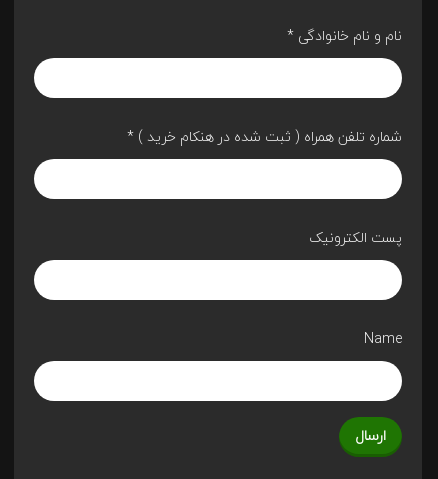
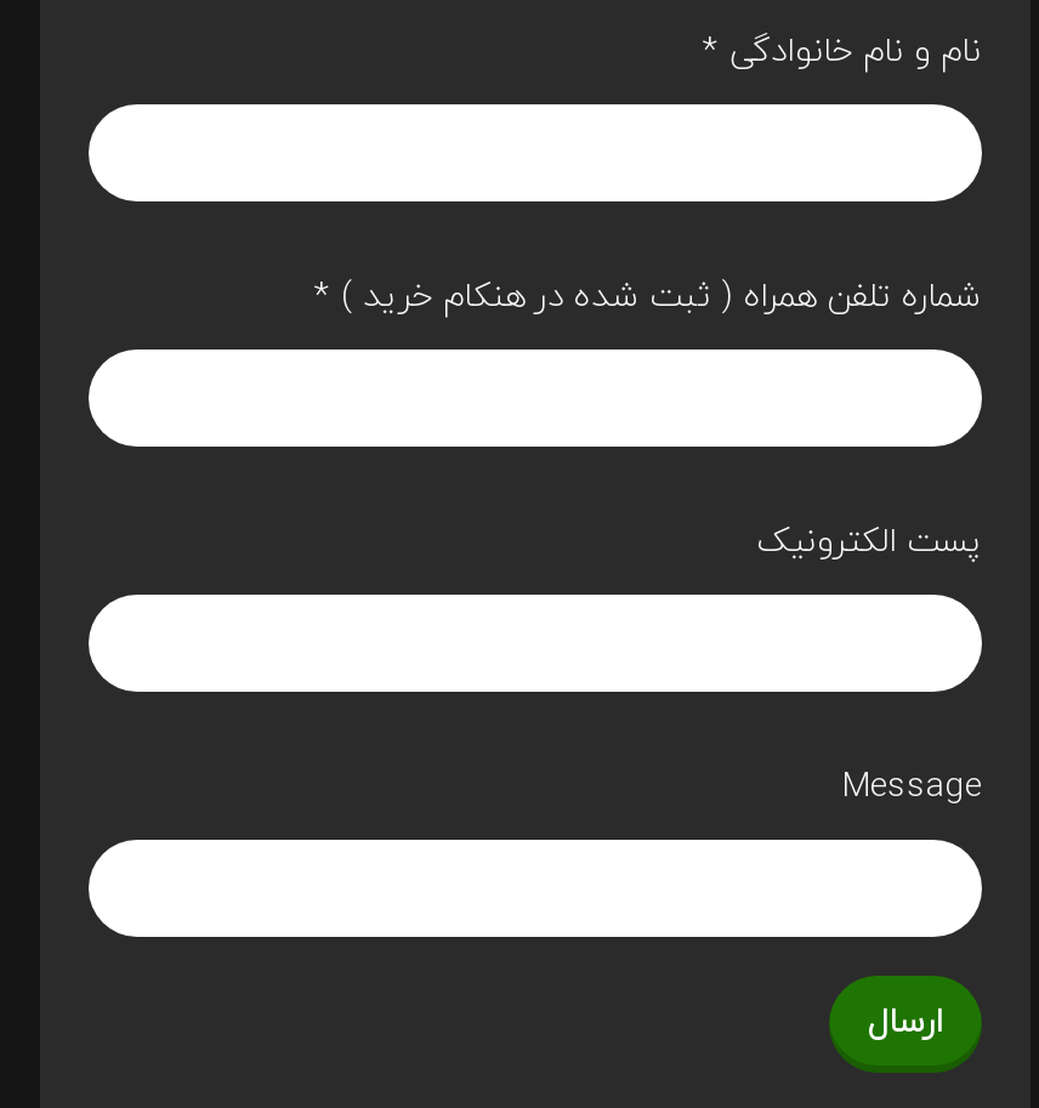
- Name
+ Message
